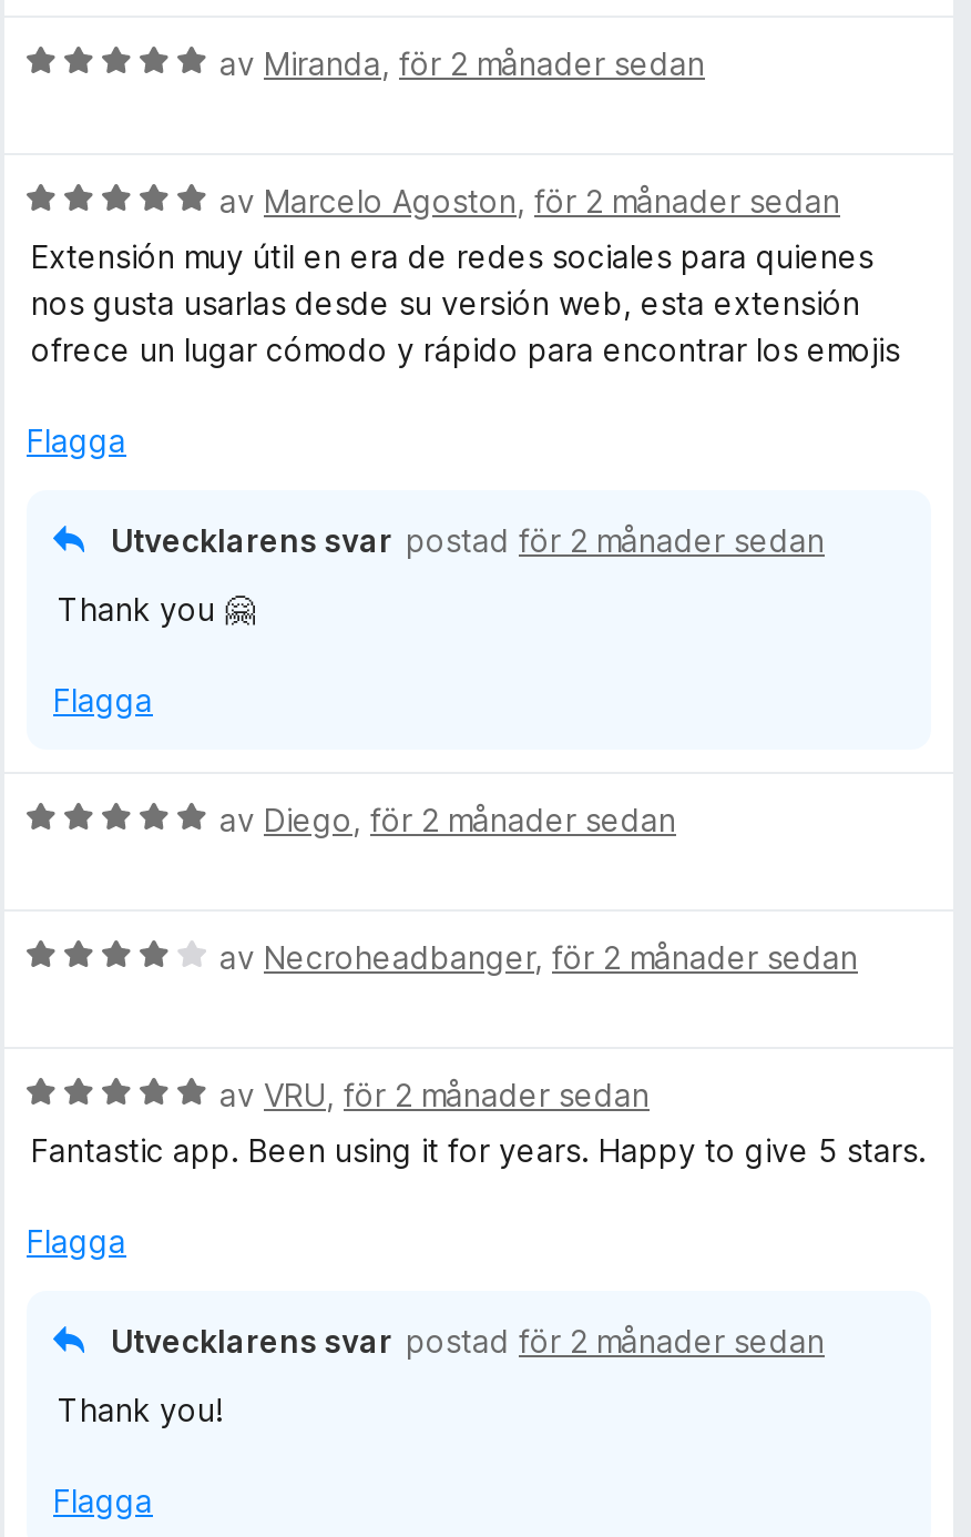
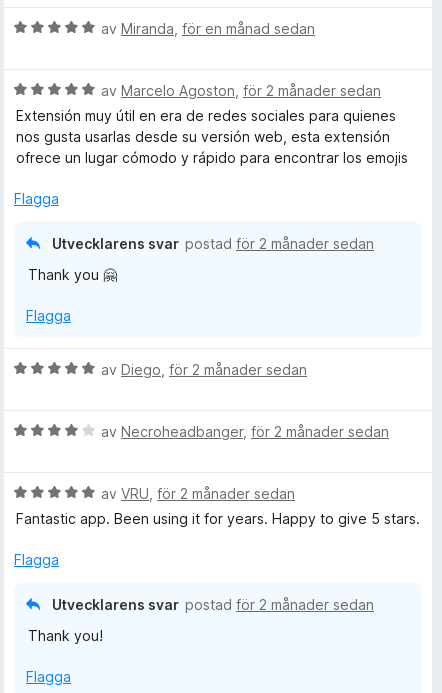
- av Miranda, för 2 månader sedan
+ av Miranda, för en månad sedan
